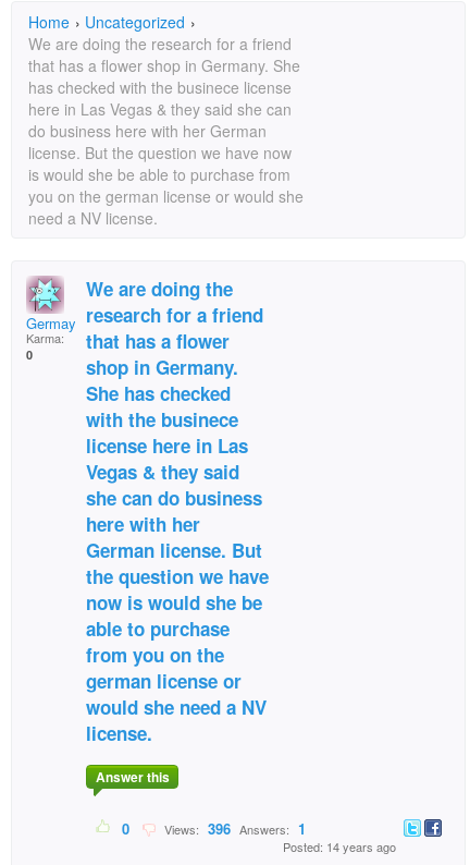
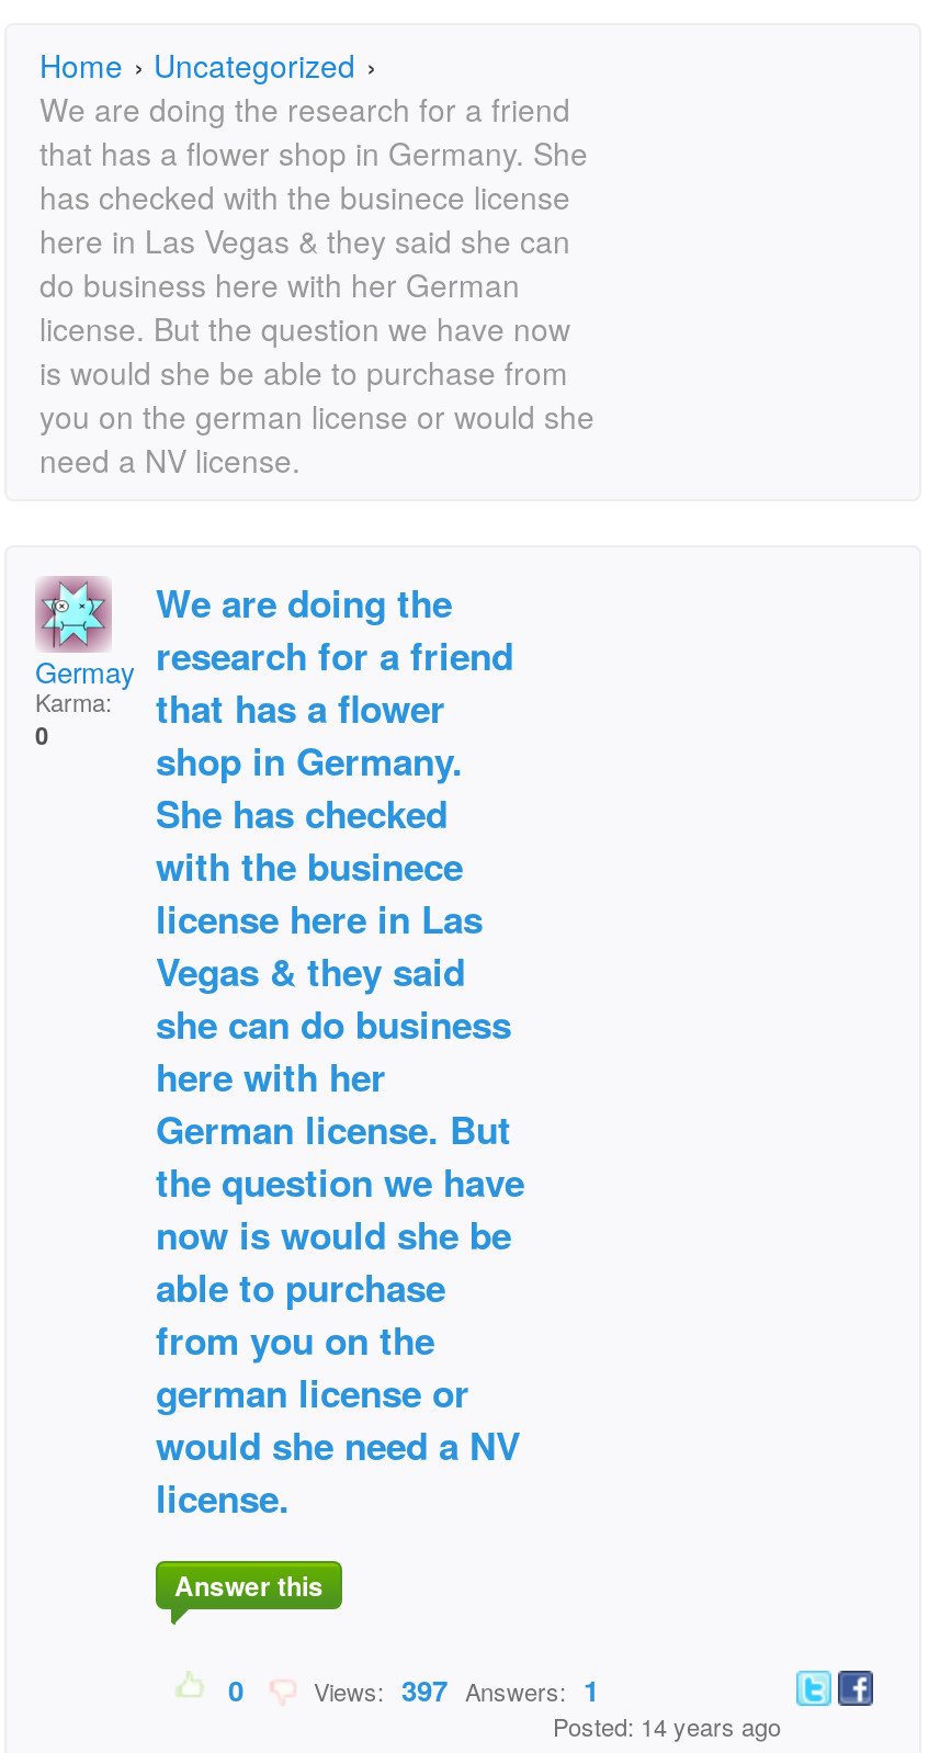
- Views: 396 Answers: 1
+ Views: 397 Answers: 1
